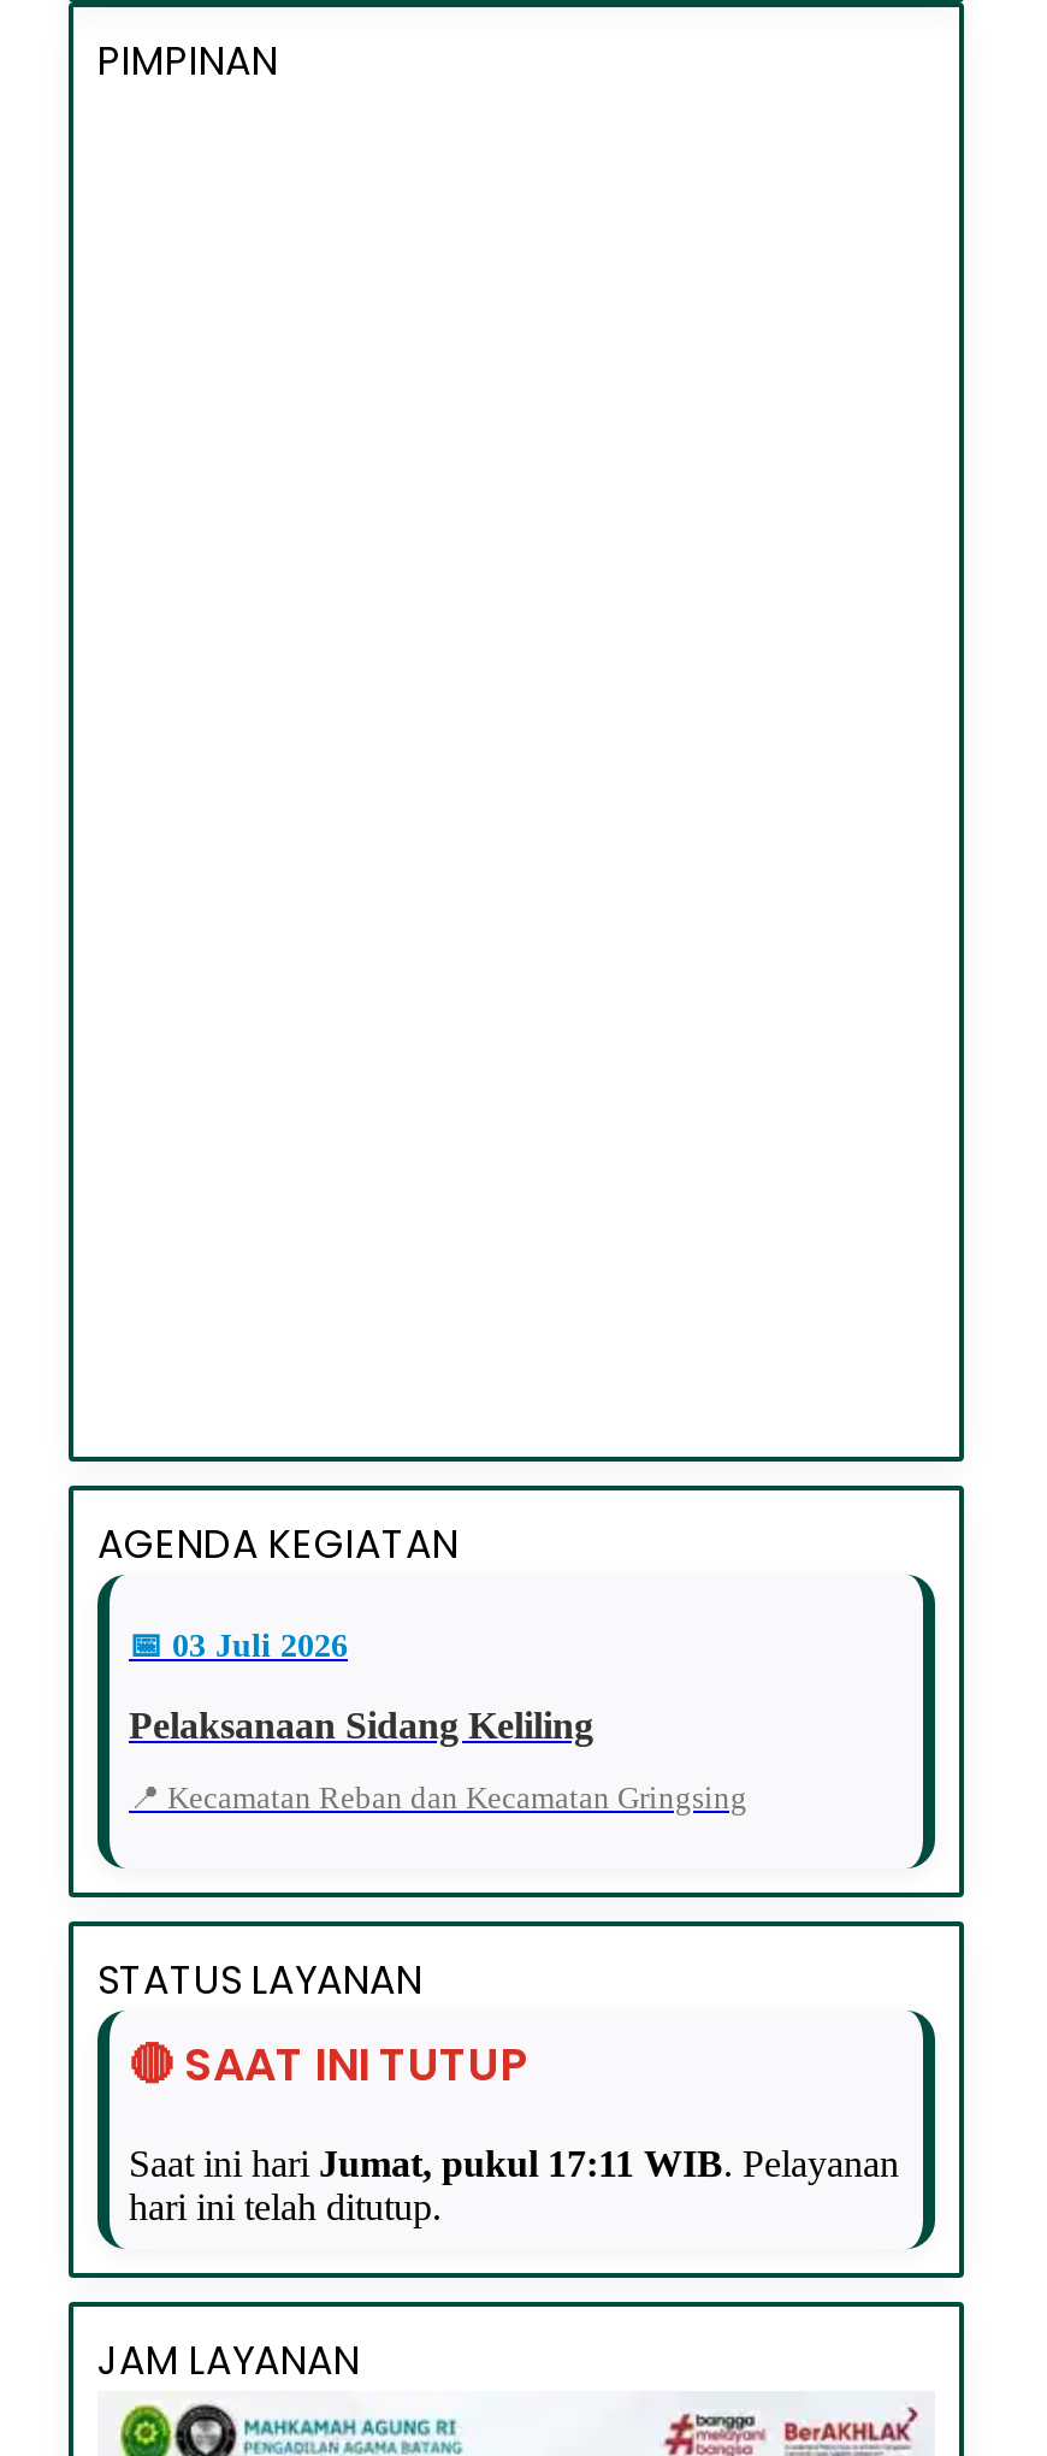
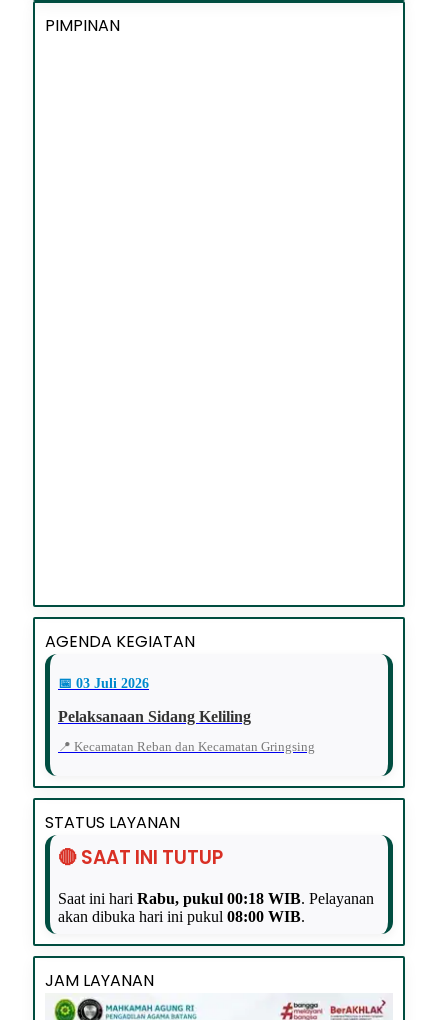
- Saat ini hari Jumat, pukul 17:11 WIB. Pelayanan
- hari ini telah ditutup.
+ Saat ini hari Rabu, pukul 00:18 WIB. Pelayanan
+ akan dibuka hari ini pukul 08:00 WIB.
